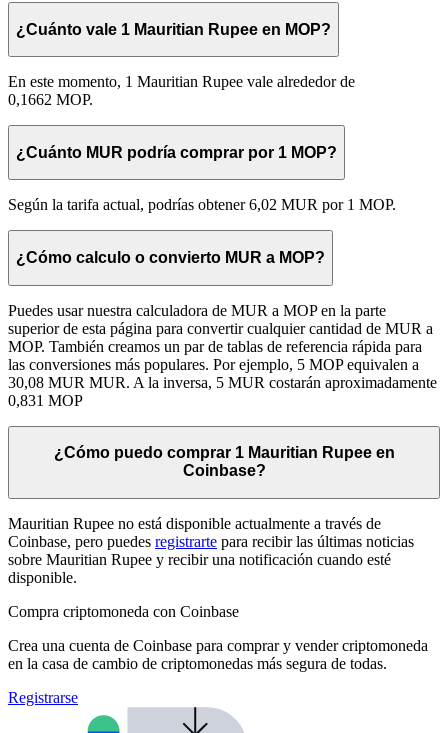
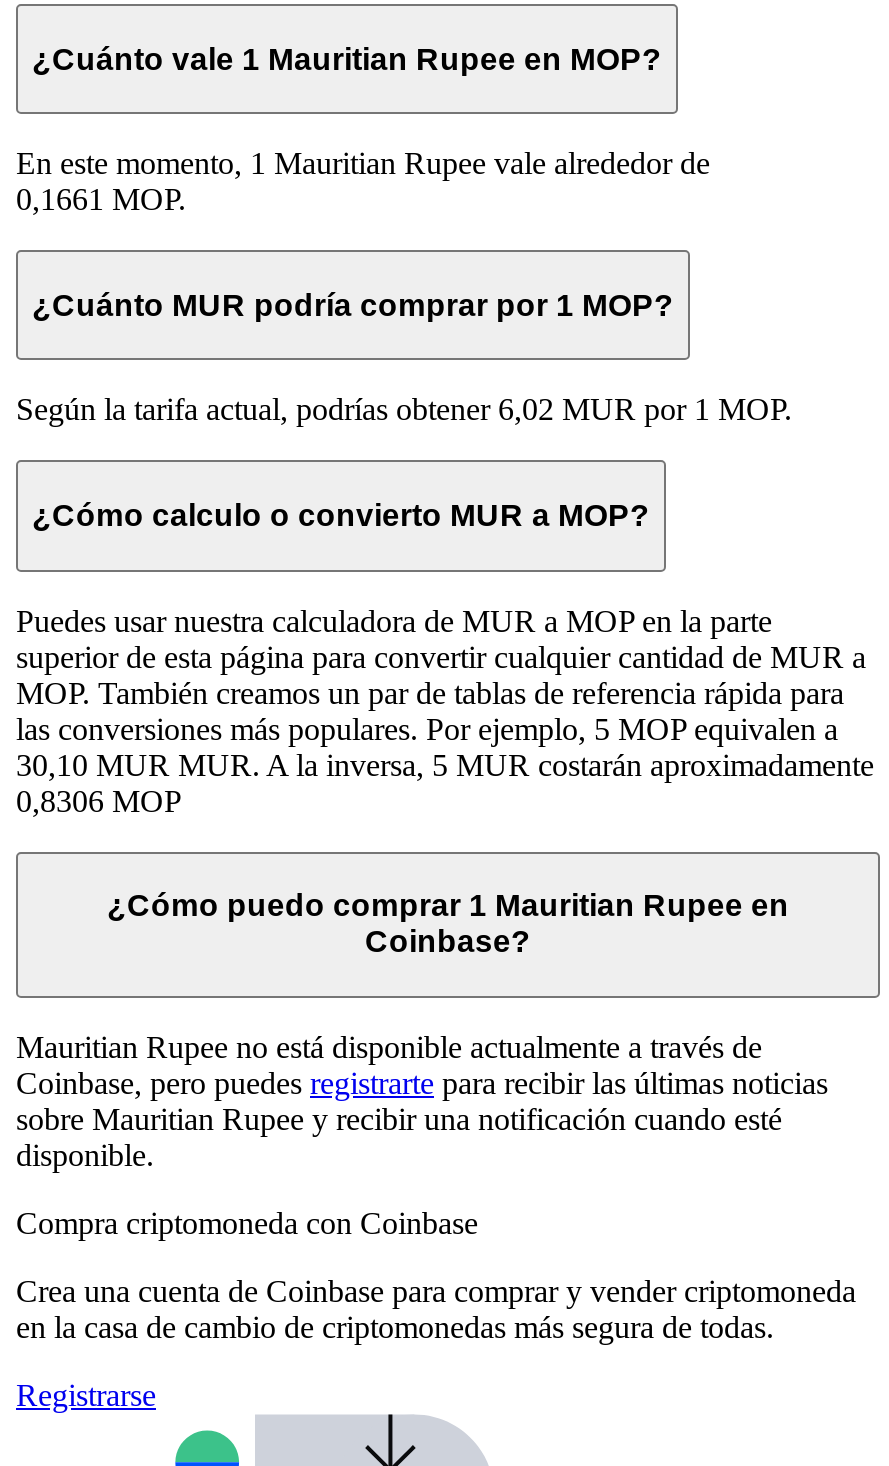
- 0,1662 MOP.
+ 0,1661 MOP.

- 30,08 MUR MUR. A la inversa, 5 MUR costarán aproximadamente
+ 30,10 MUR MUR. A la inversa, 5 MUR costarán aproximadamente

- 0,831 MOP
+ 0,8306 MOP
